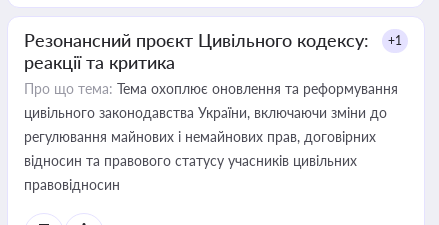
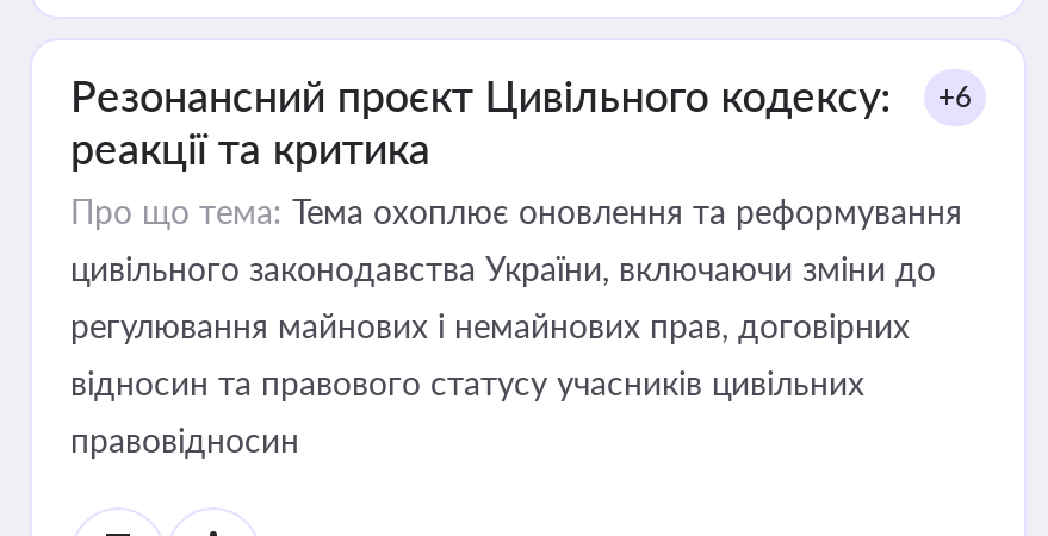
- Резонансний проєкт Цивільного кодексу: +1
+ Резонансний проєкт Цивільного кодексу: +6
